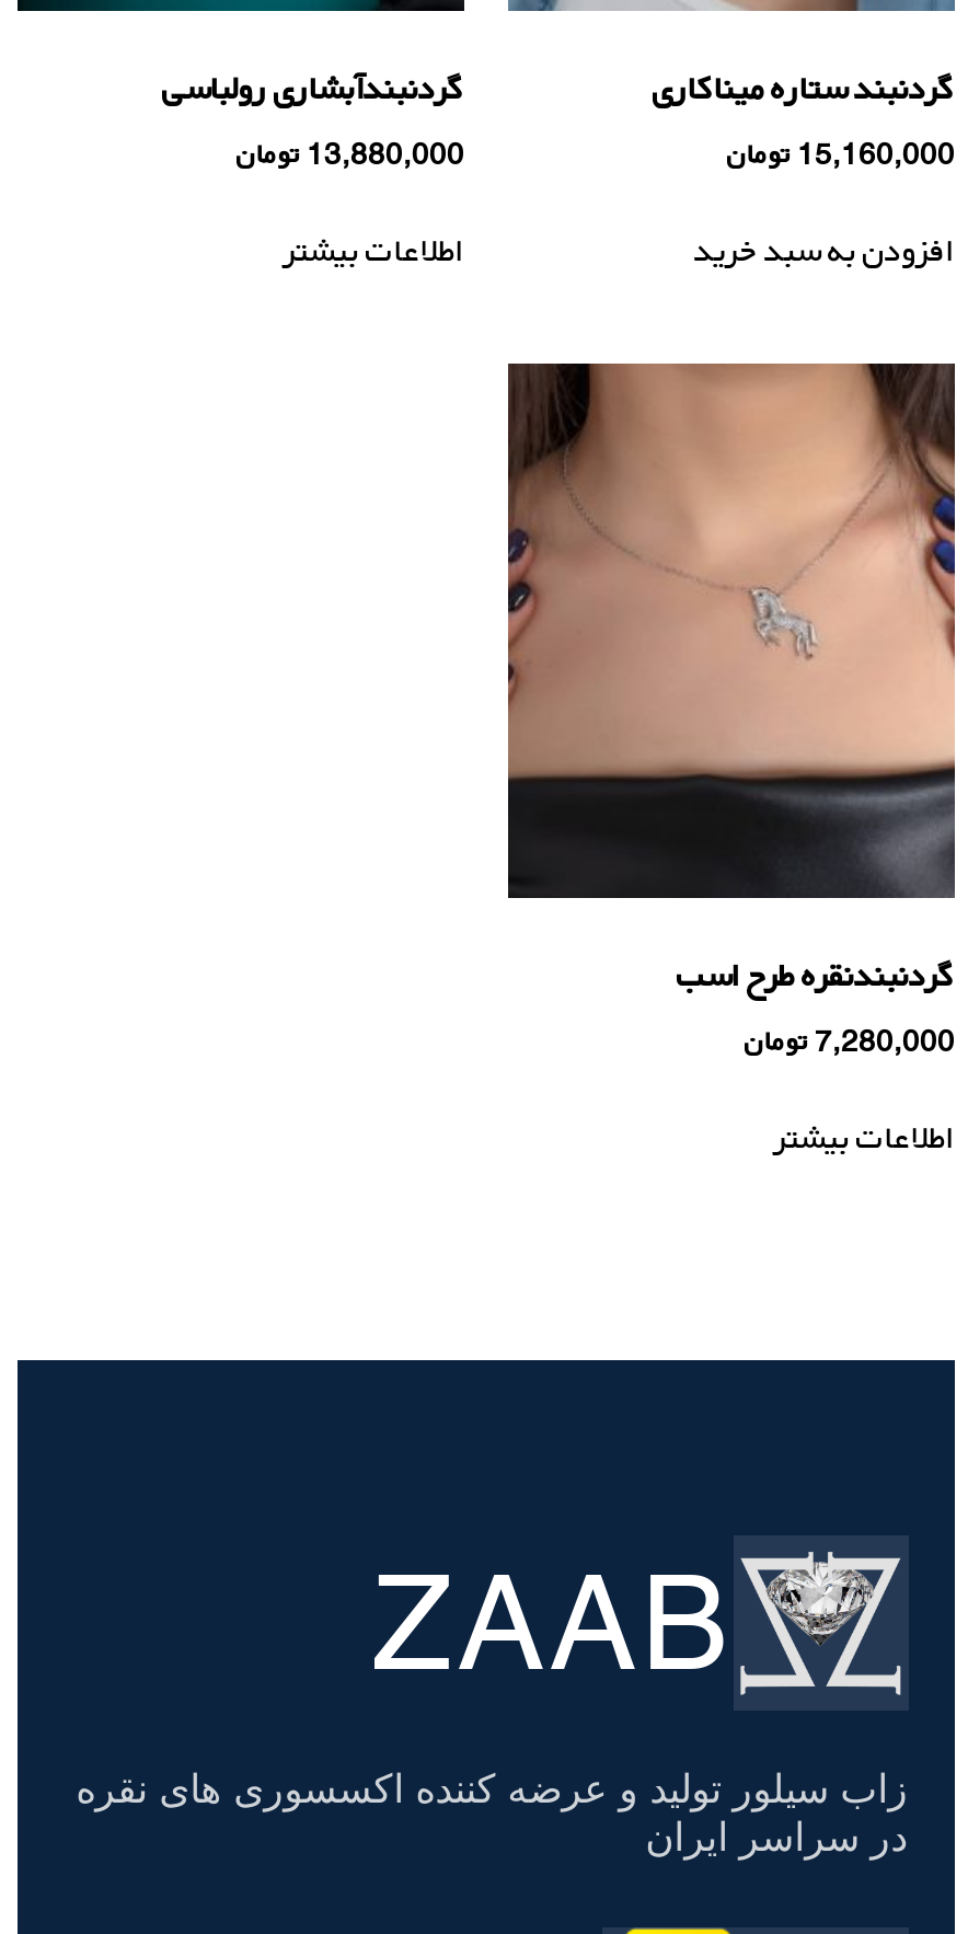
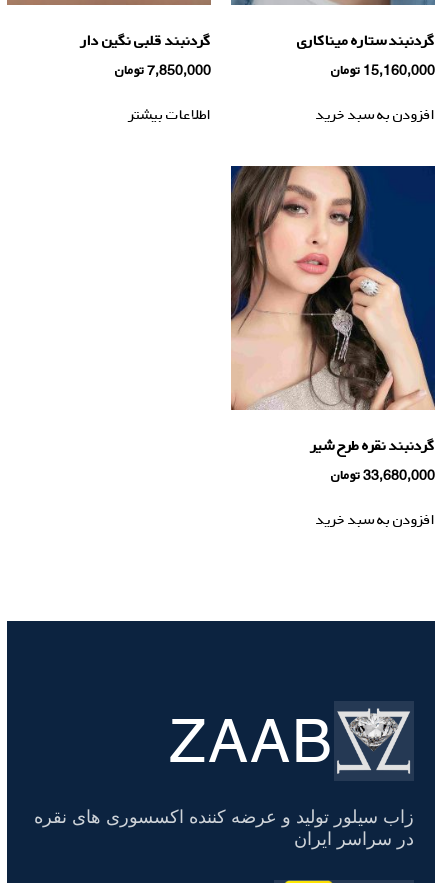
- گردنبندآبشاری رولباسی
- 13,880,000 تومان
+ گردنبند قلبی نگین دار
+ 7,850,000 تومان

- [image]
- گردنبندنقره طرح اسب
- 7,280,000 تومان
+ [image]
+ گردنبند نقره طرح شير
+ 33,680,000 تومان

- اطلاعات بیشتر
+ افزودن به سبد خرید
